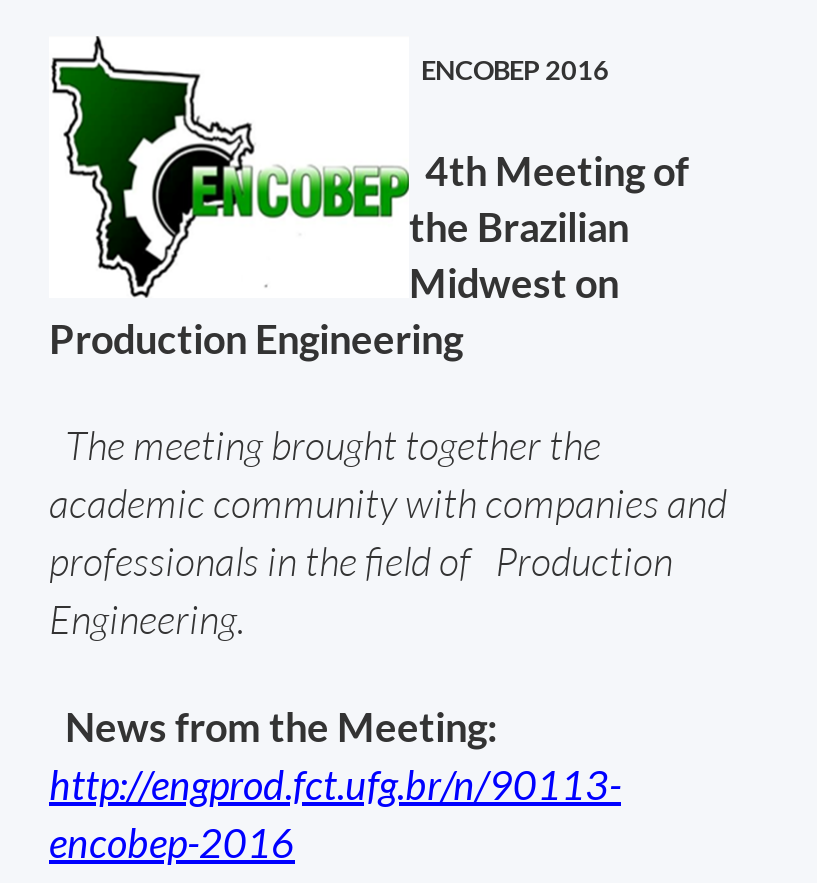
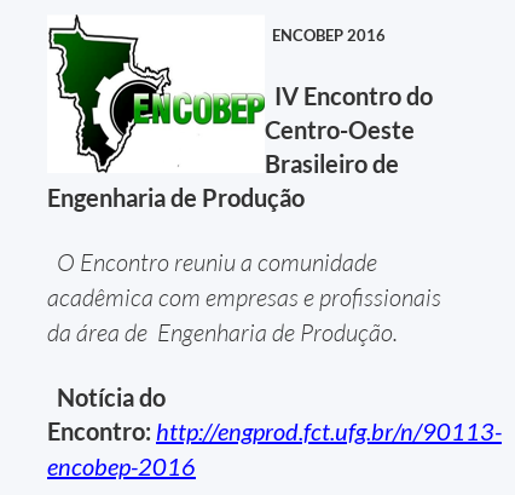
- 4th Meeting of
- the Brazilian
- Midwest on
- Production Engineering
+ IV Encontro do
+ Centro-Oeste
+ Brasileiro de
+ Engenharia de Produção

- The meeting brought together the
- academic community with companies and
- professionals in the field of Production
- Engineering.
+ O Encontro reuniu a comunidade
+ acadêmica com empresas e profissionais
+ da área de Engenharia de Produção.

- News from the Meeting:
- http://engprod.fct.ufg.br/n/90113-
+ Notícia do
+ Encontro: http://engprod.fct.ufg.br/n/90113-
